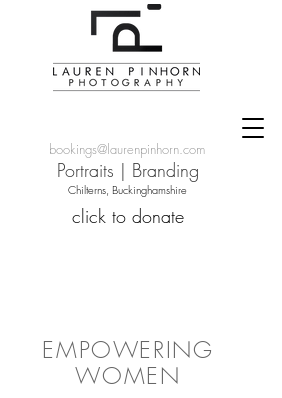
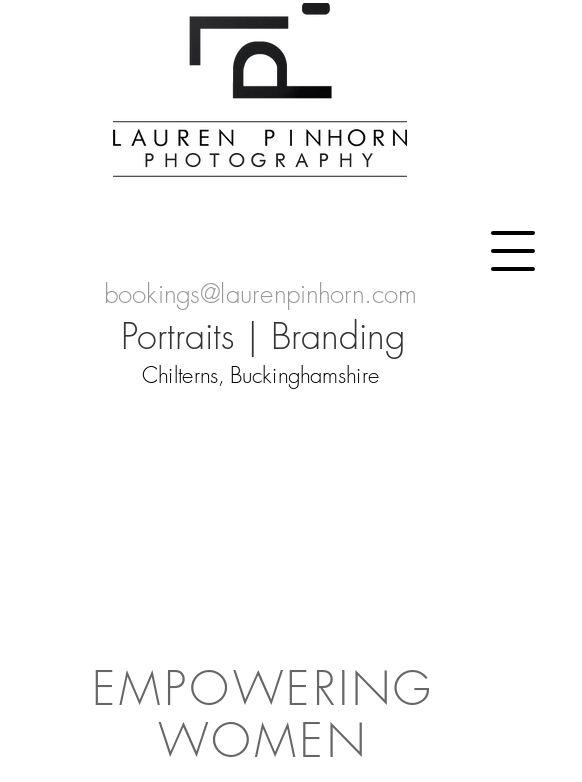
- click to donate
